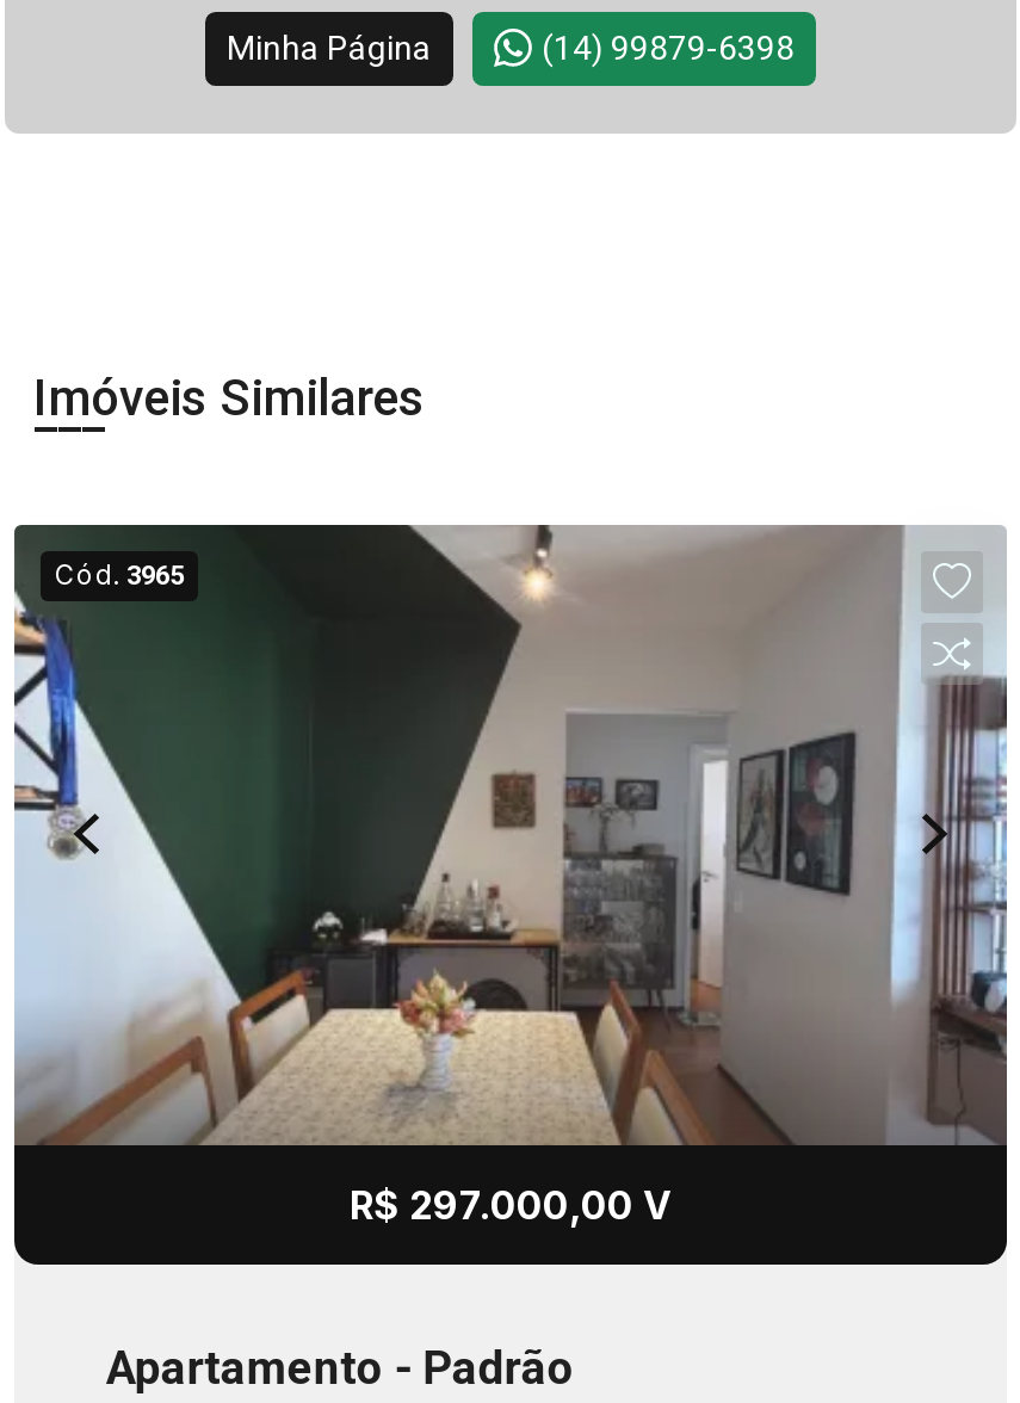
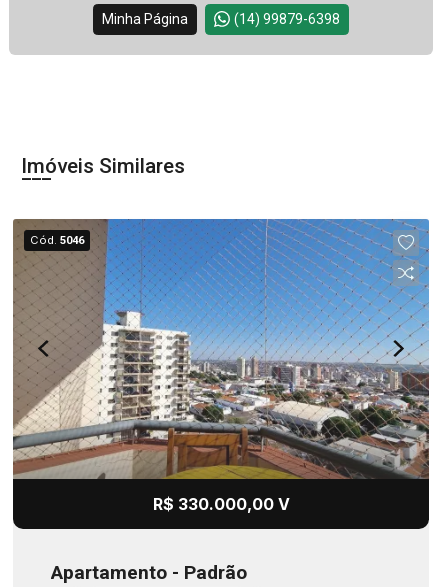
- [image]
- Cód. 3965
+ [image]
+ Cód. 5046

- R$ 297.000,00 V
+ R$ 330.000,00 V
